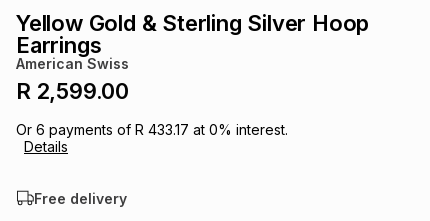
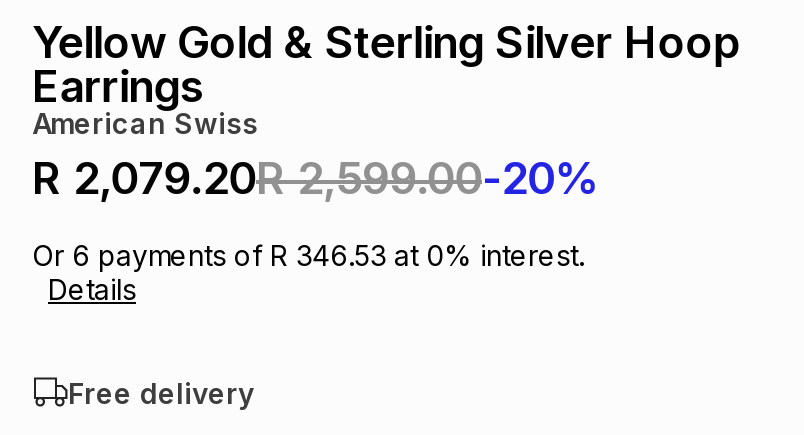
- R 2,599.00
+ R 2,079.20R 2,599.00-20%

- Or 6 payments of R 433.17 at 0% interest.
+ Or 6 payments of R 346.53 at 0% interest.
